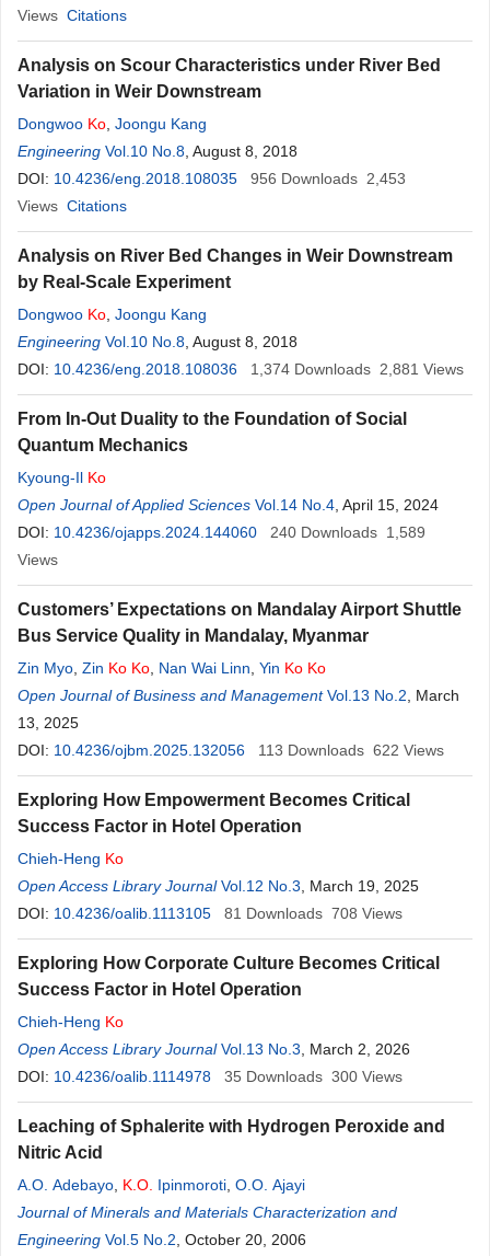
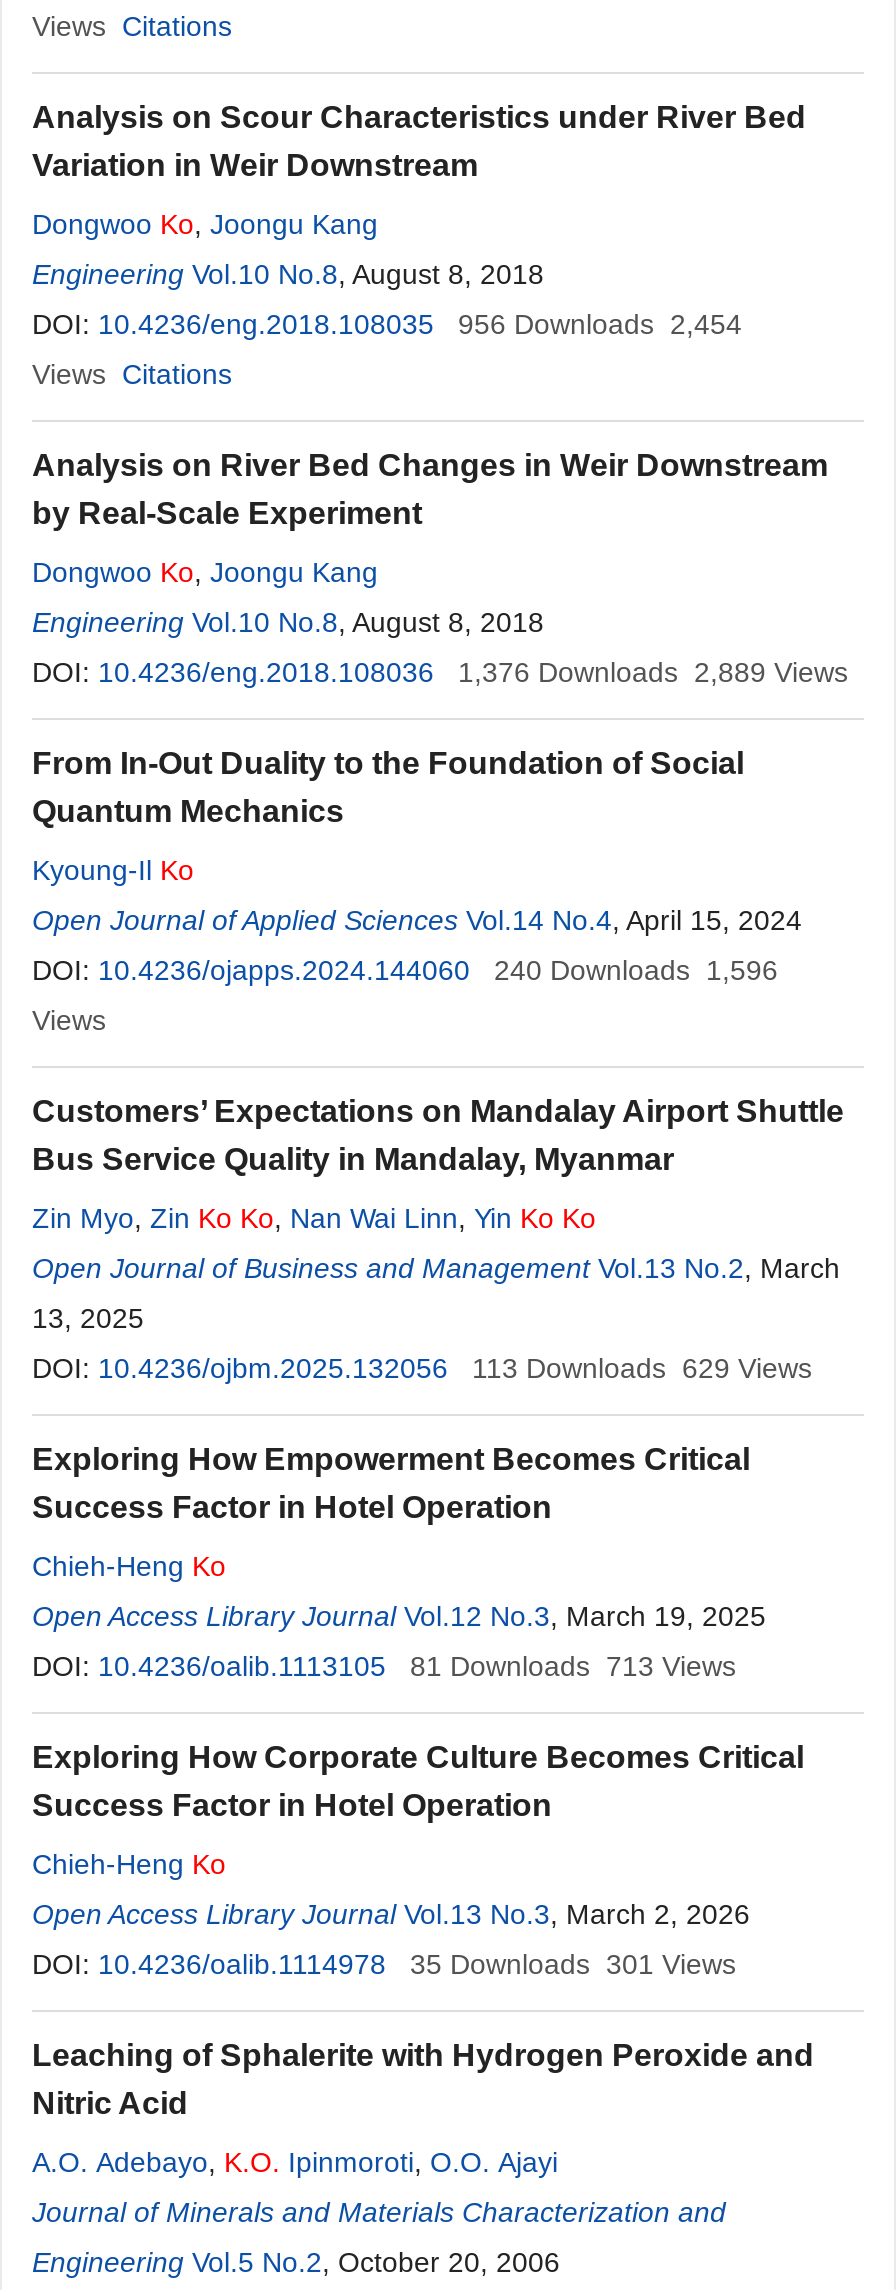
- DOI: 10.4236/eng.2018.108035 956 Downloads 2,453
+ DOI: 10.4236/eng.2018.108035 956 Downloads 2,454

- 1,374 Downloads 2,881 Views
+ 1,376 Downloads 2,889 Views

- DOI: 10.4236/ojapps.2024.144060 240 Downloads 1,589
+ DOI: 10.4236/ojapps.2024.144060 240 Downloads 1,596

- 113 Downloads 622 Views
+ 113 Downloads 629 Views

- 81 Downloads 708 Views
+ 81 Downloads 713 Views

- 35 Downloads 300 Views
+ 35 Downloads 301 Views
